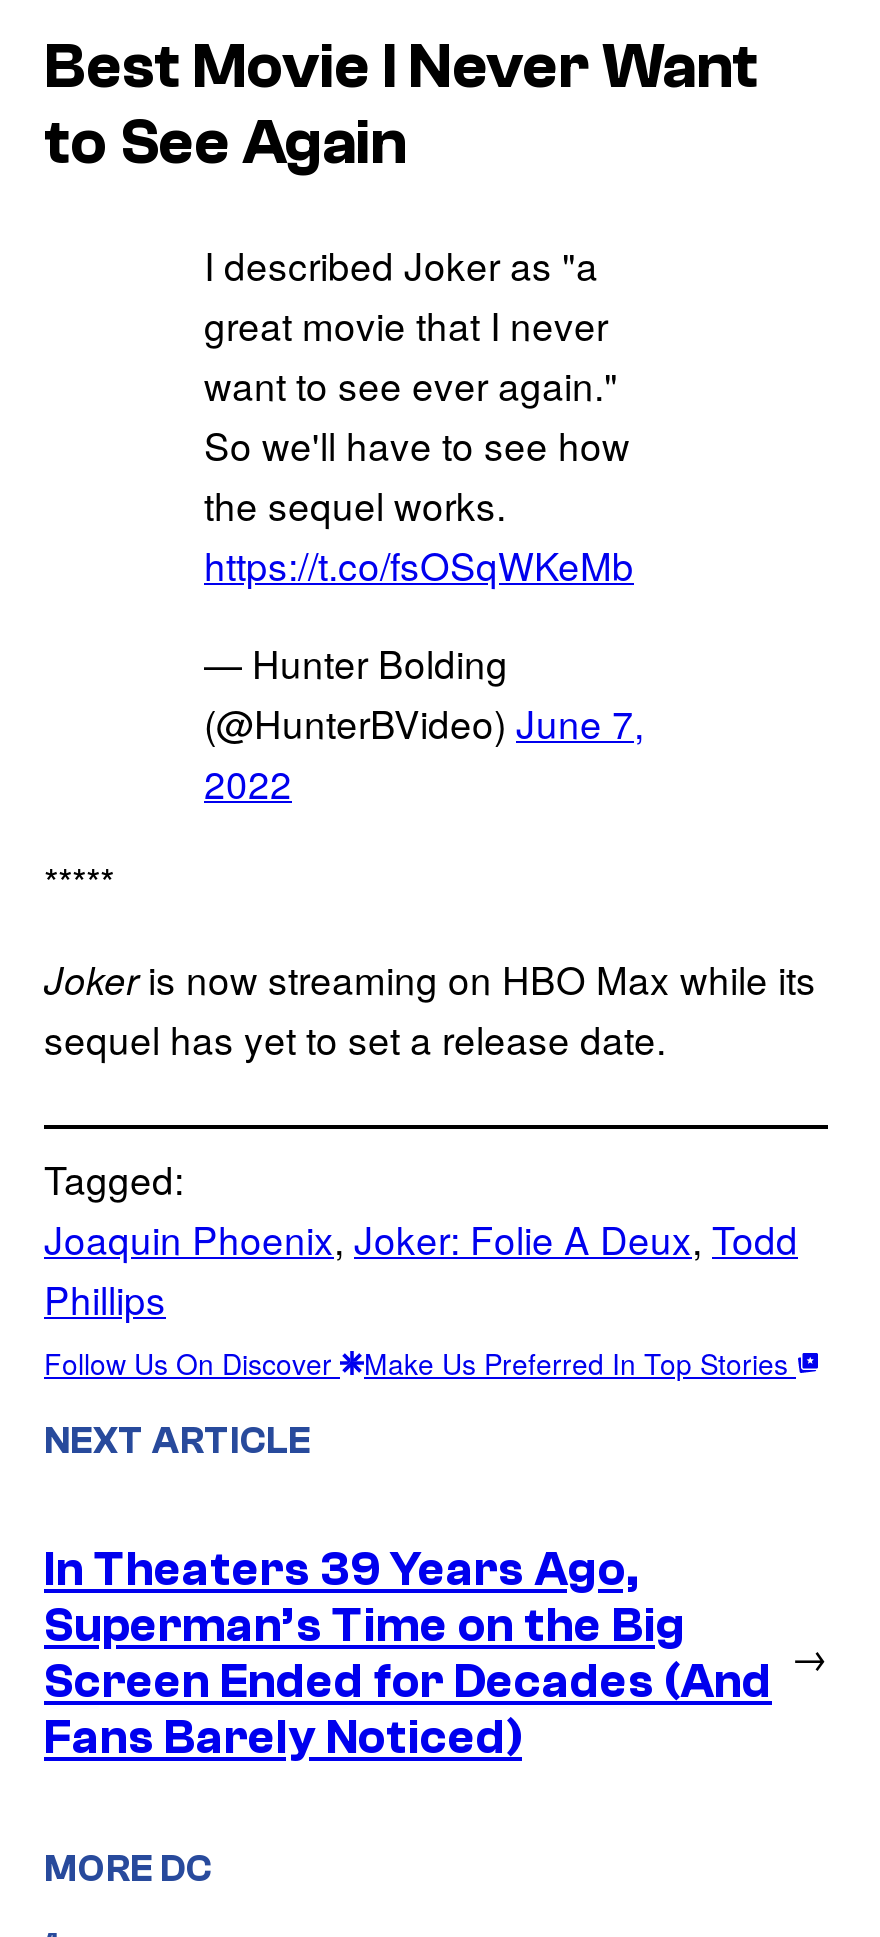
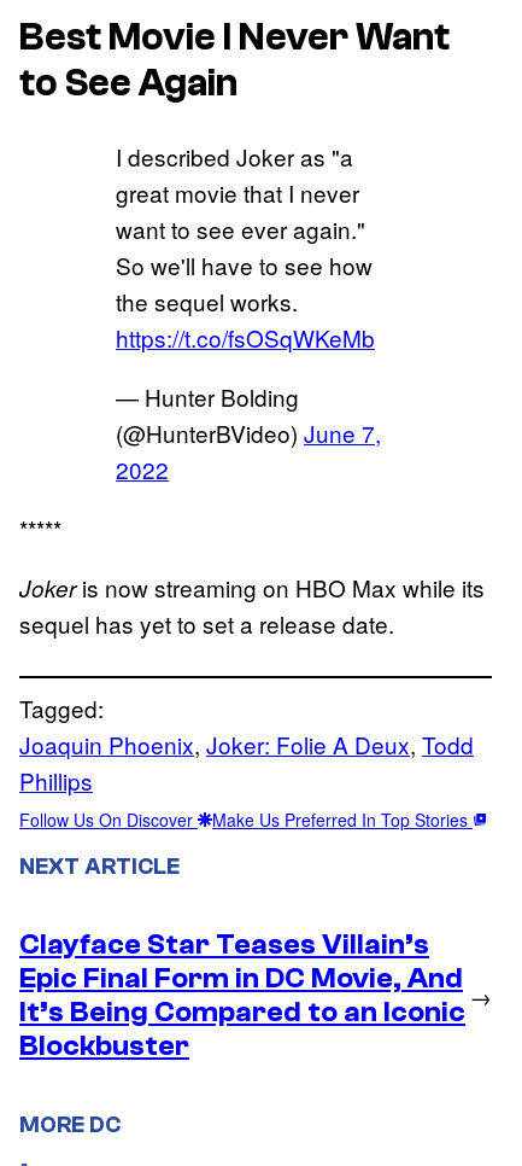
- In Theaters 39 Years Ago,
- Superman’s Time on the Big
- Screen Ended for Decades (And
- Fans Barely Noticed)
+ Clayface Star Teases Villain’s
+ Epic Final Form in DC Movie, And
+ It’s Being Compared to an Iconic
+ Blockbuster
